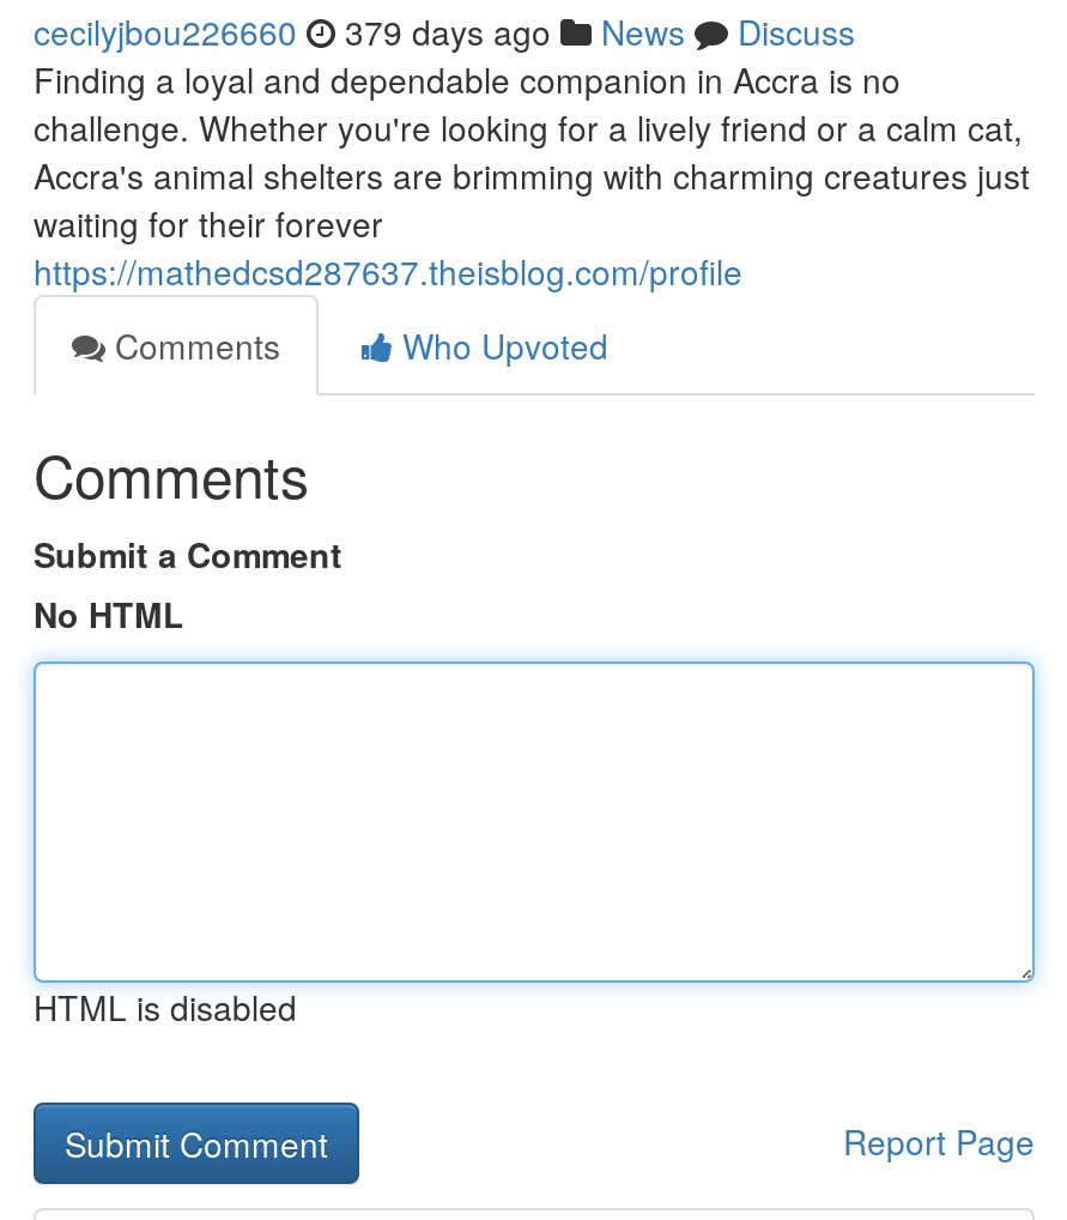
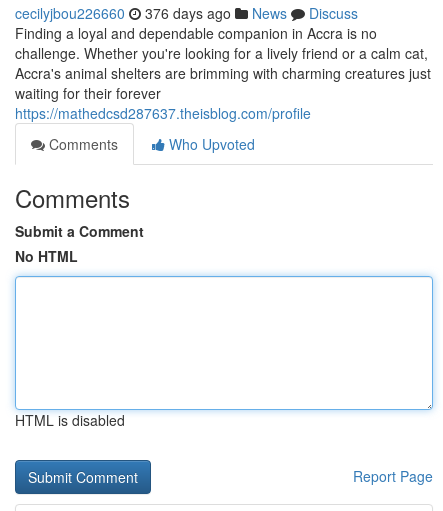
- cecilyjbou226660 379 days ago News Discuss
+ cecilyjbou226660 376 days ago News Discuss
